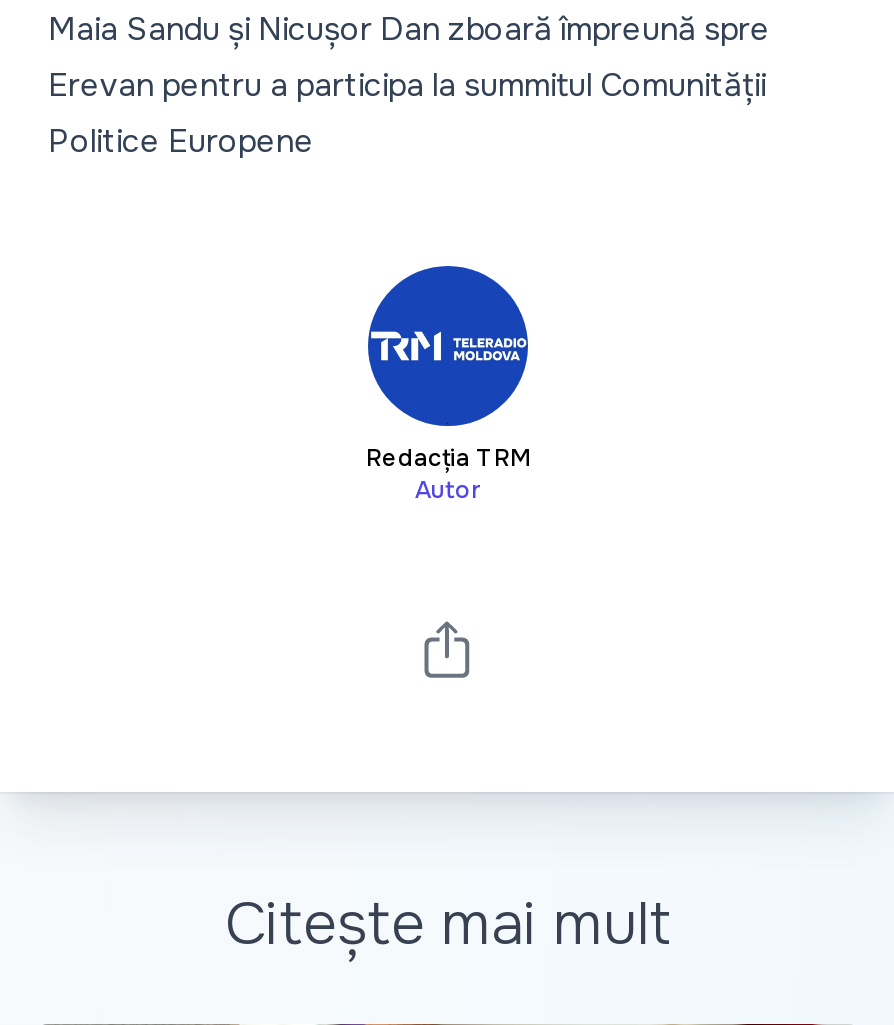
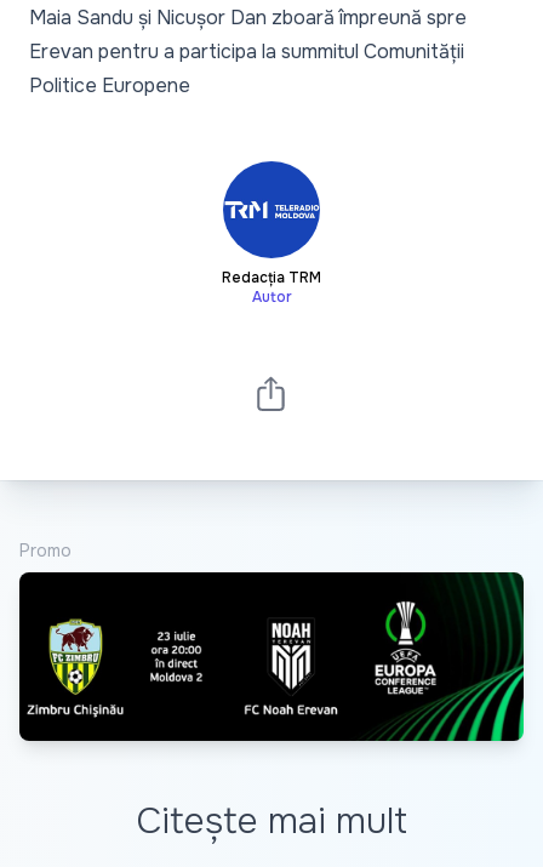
+ [image]

+ Promo
